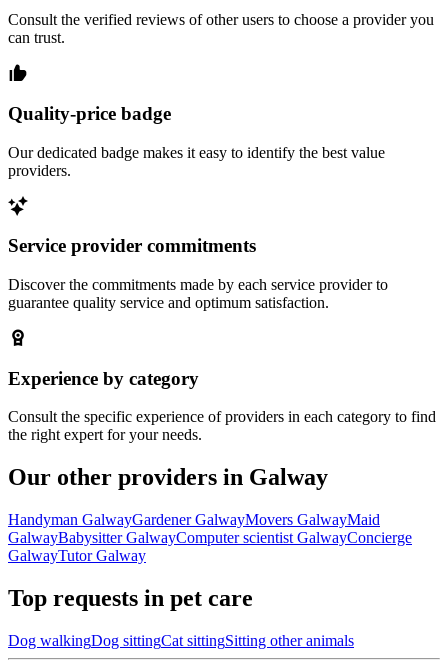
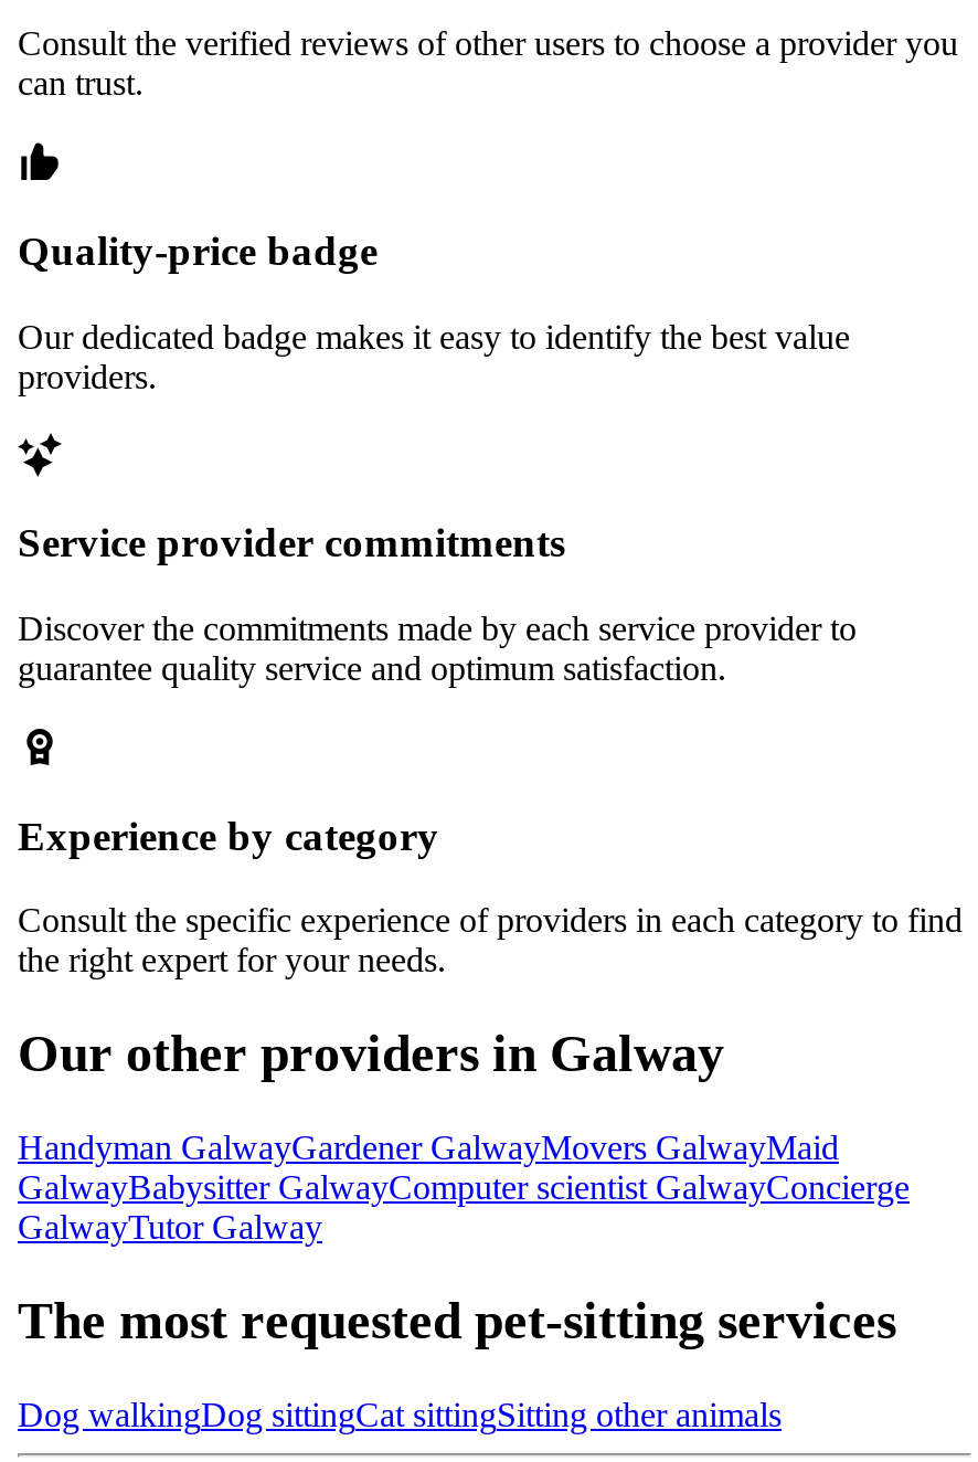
- Top requests in pet care
+ The most requested pet-sitting services
